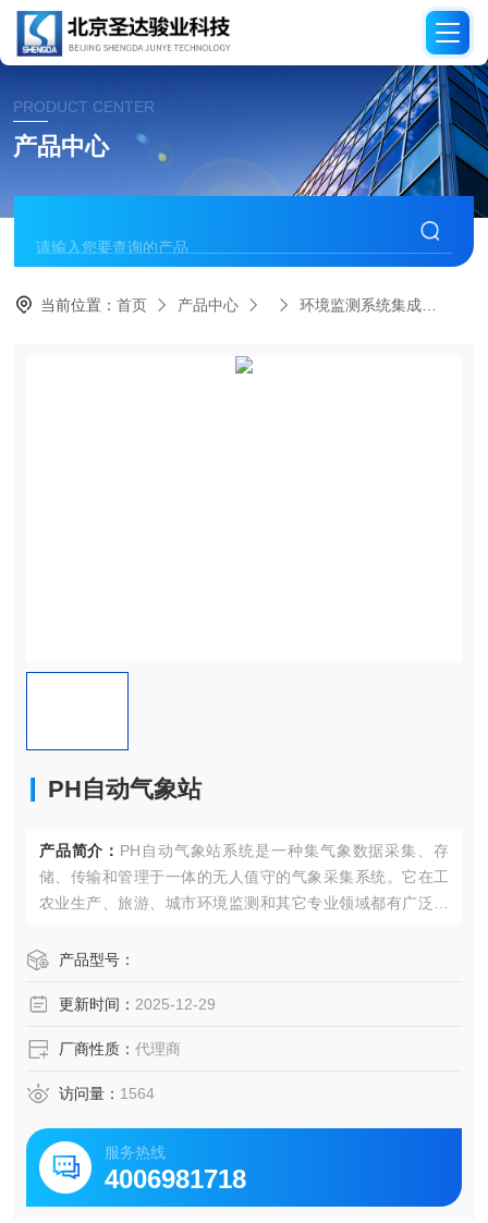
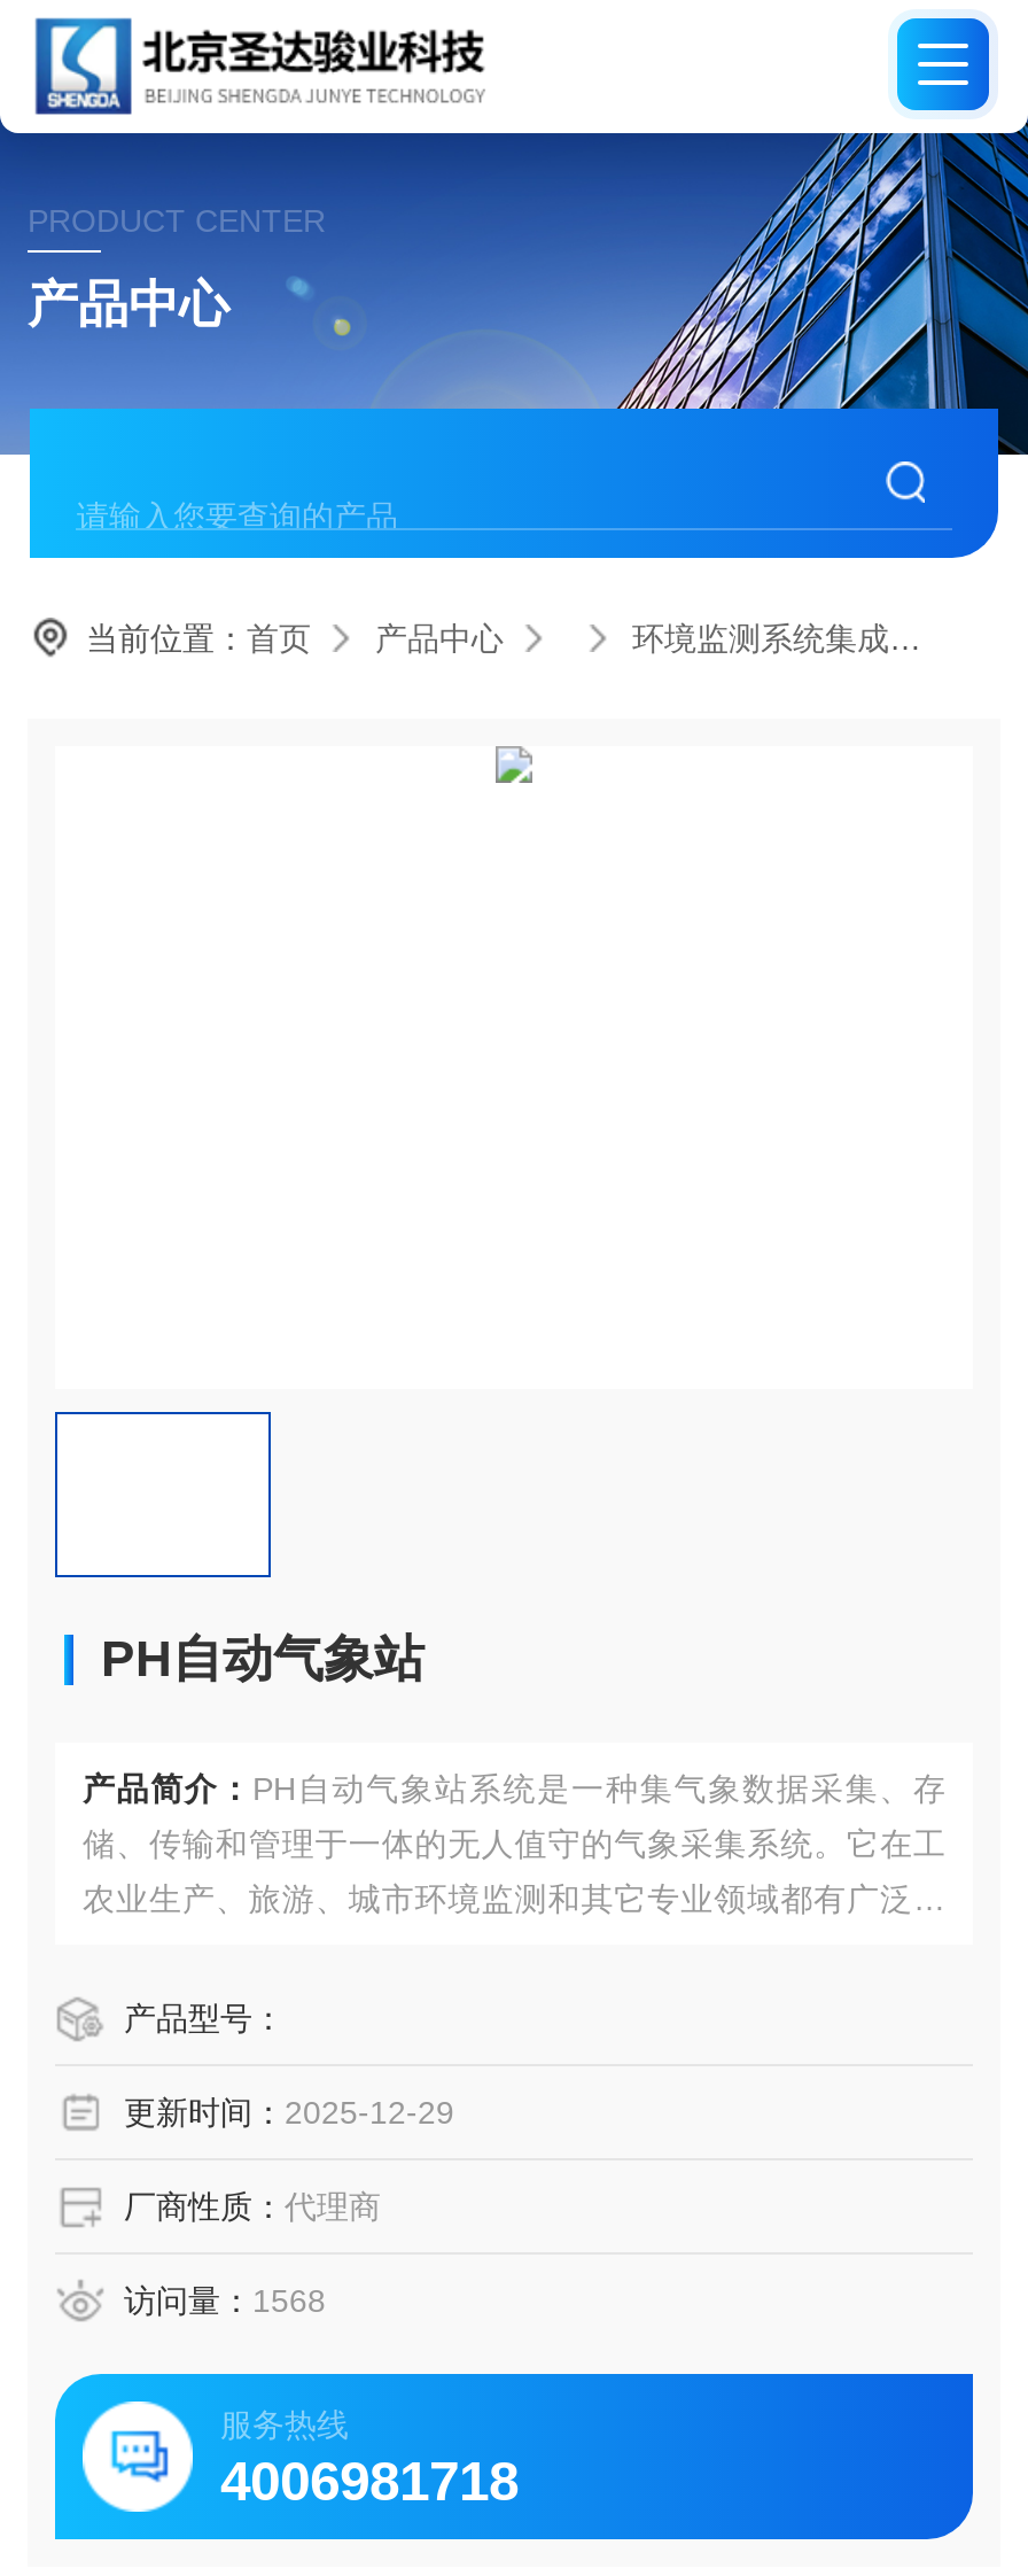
- 访问量：1564
+ 访问量：1568
